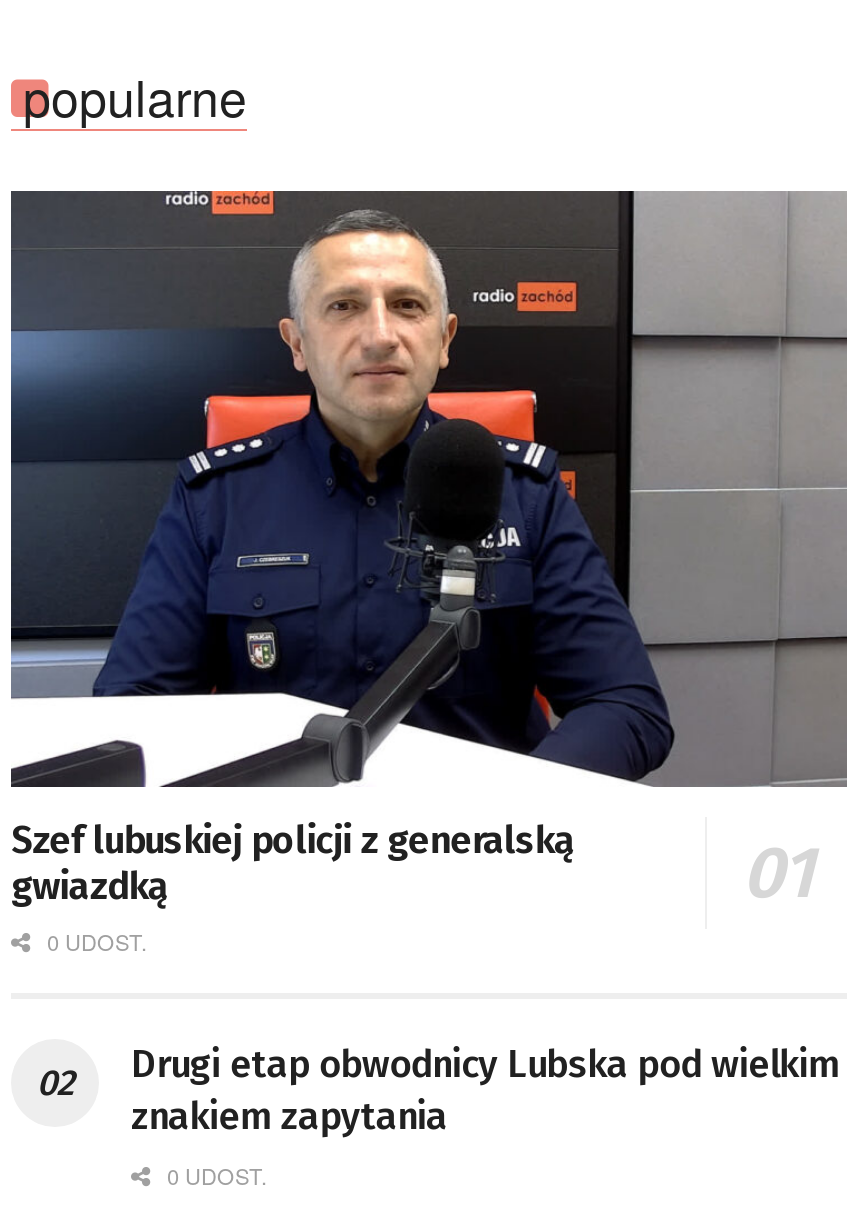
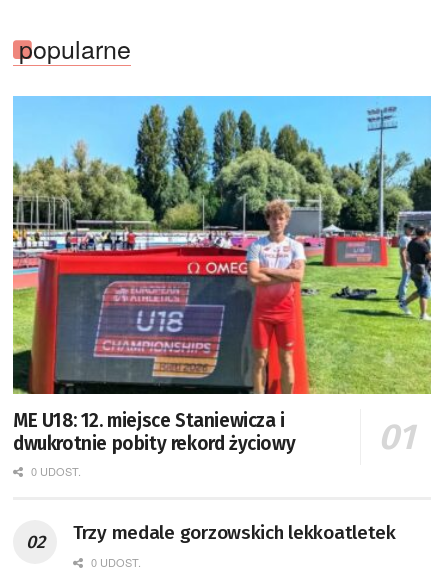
- [image]
- Szef lubuskiej policji z generalską
- gwiazdką
+ [image]
+ ME U18: 12. miejsce Staniewicza i
+ dwukrotnie pobity rekord życiowy

- Drugi etap obwodnicy Lubska pod wielkim
- znakiem zapytania
+ Trzy medale gorzowskich lekkoatletek
